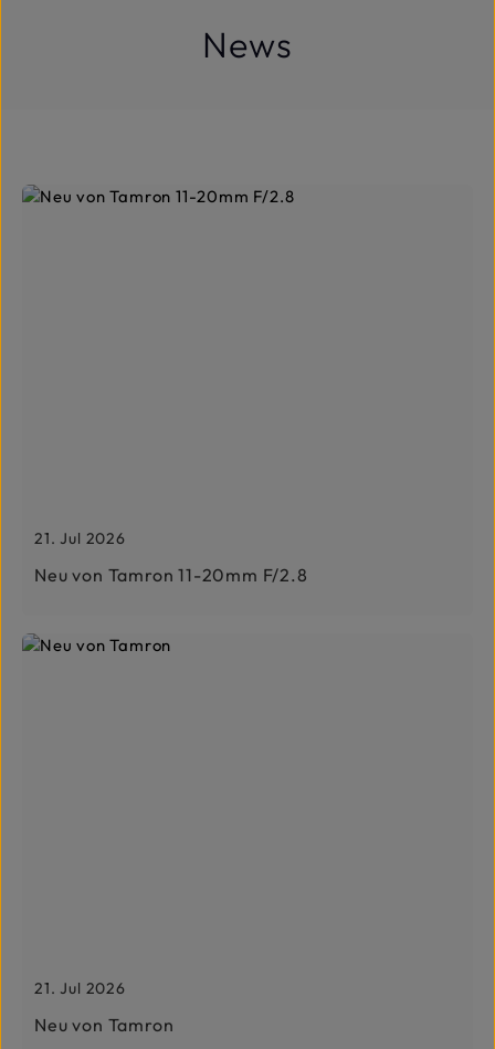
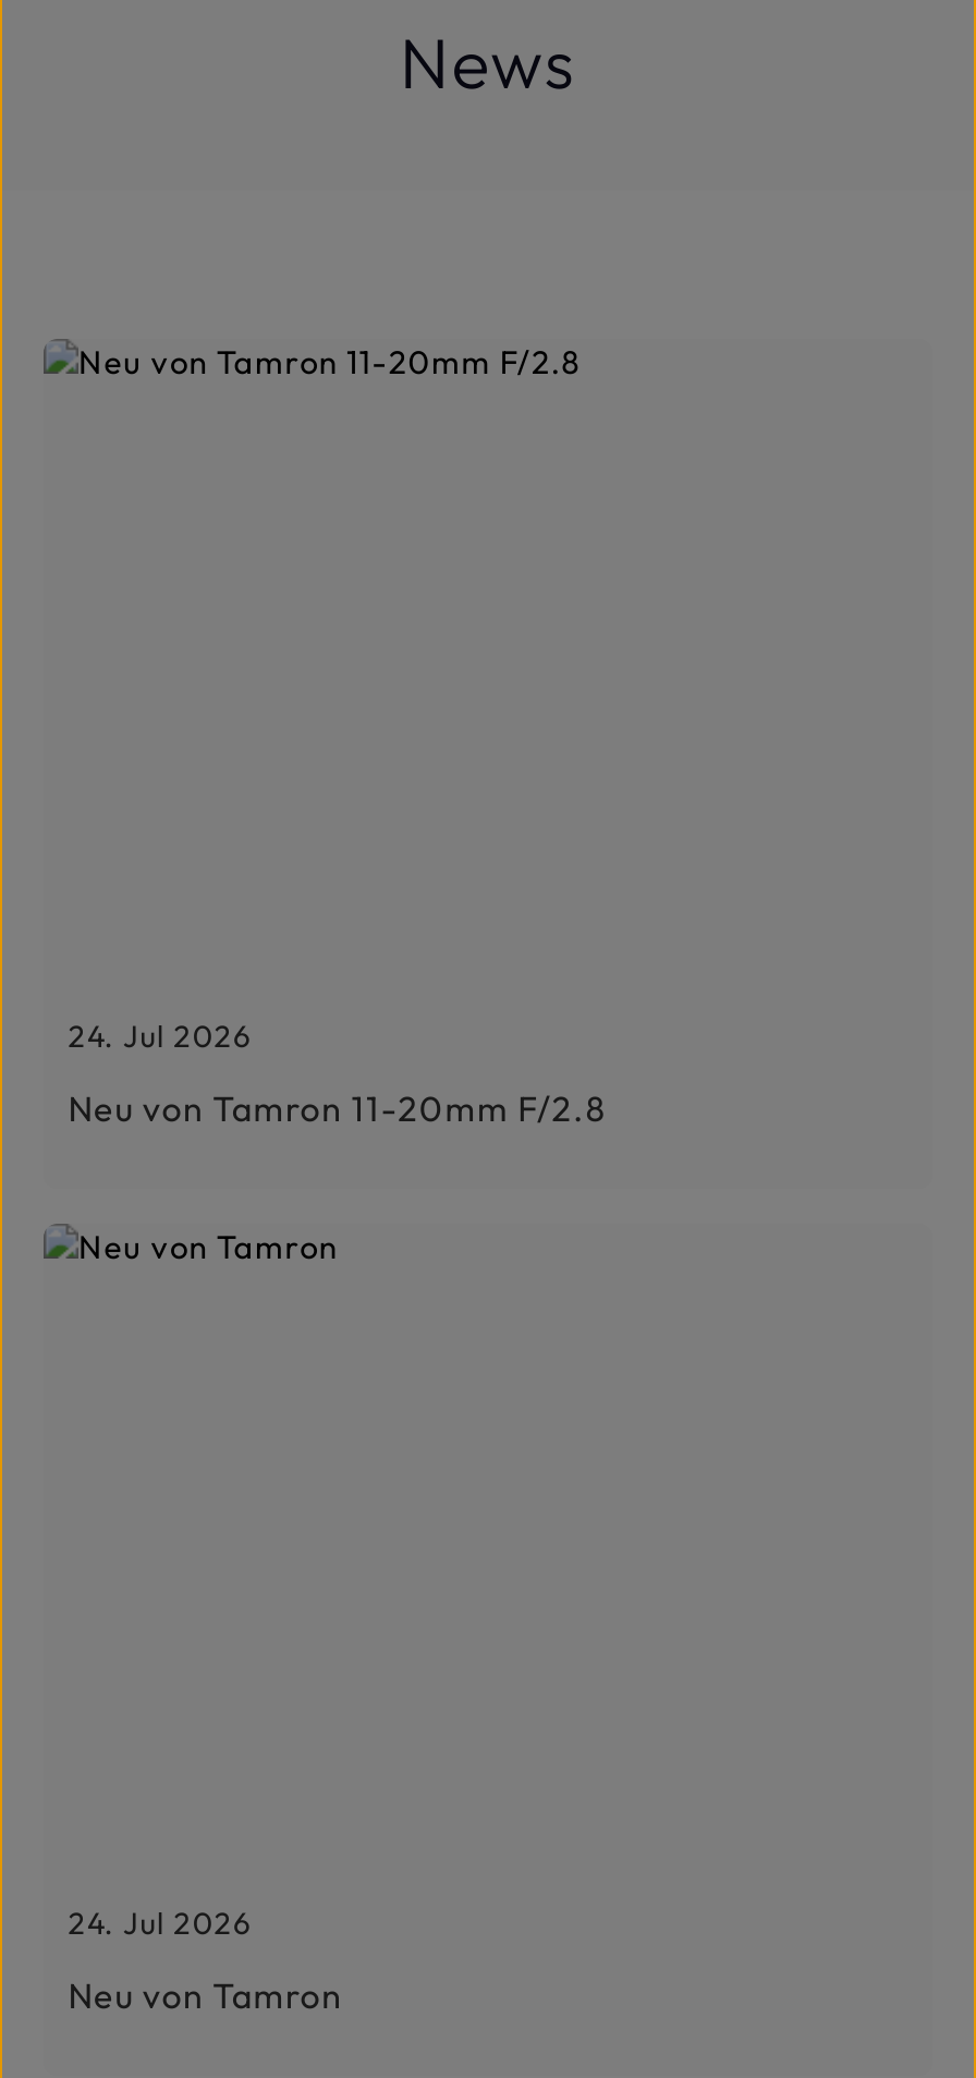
- 21. Jul 2026
+ 24. Jul 2026

- 21. Jul 2026
+ 24. Jul 2026
